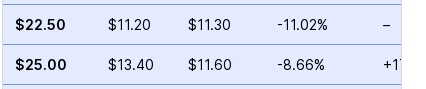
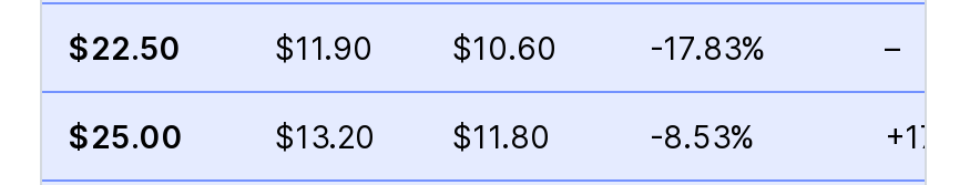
- $11.20
+ $11.90

- $11.30
+ $10.60

- -11.02%
+ -17.83%

- $13.40
+ $13.20

- $11.60
+ $11.80

- -8.66%
+ -8.53%
